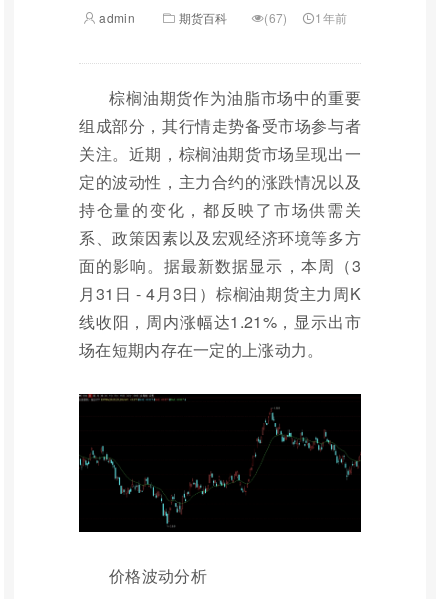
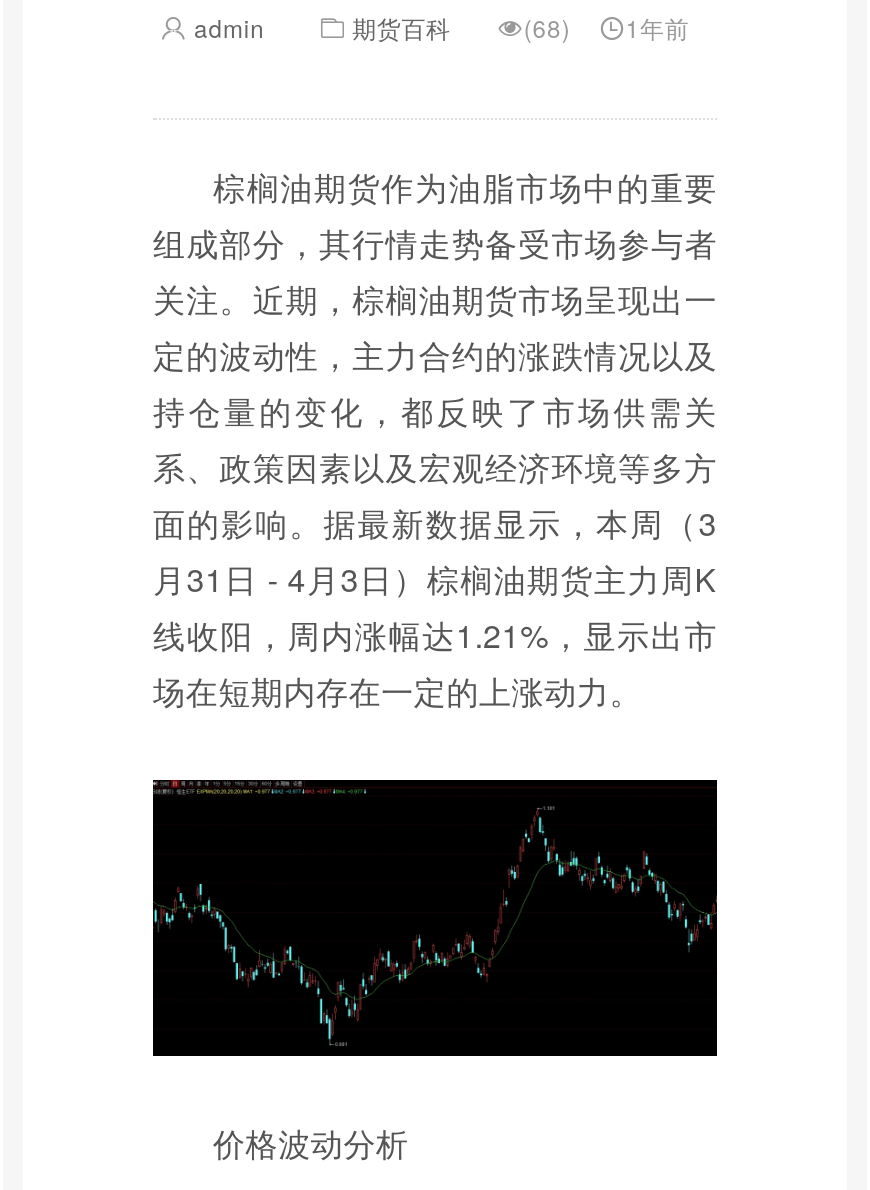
- (67) 1年前
+ (68) 1年前
